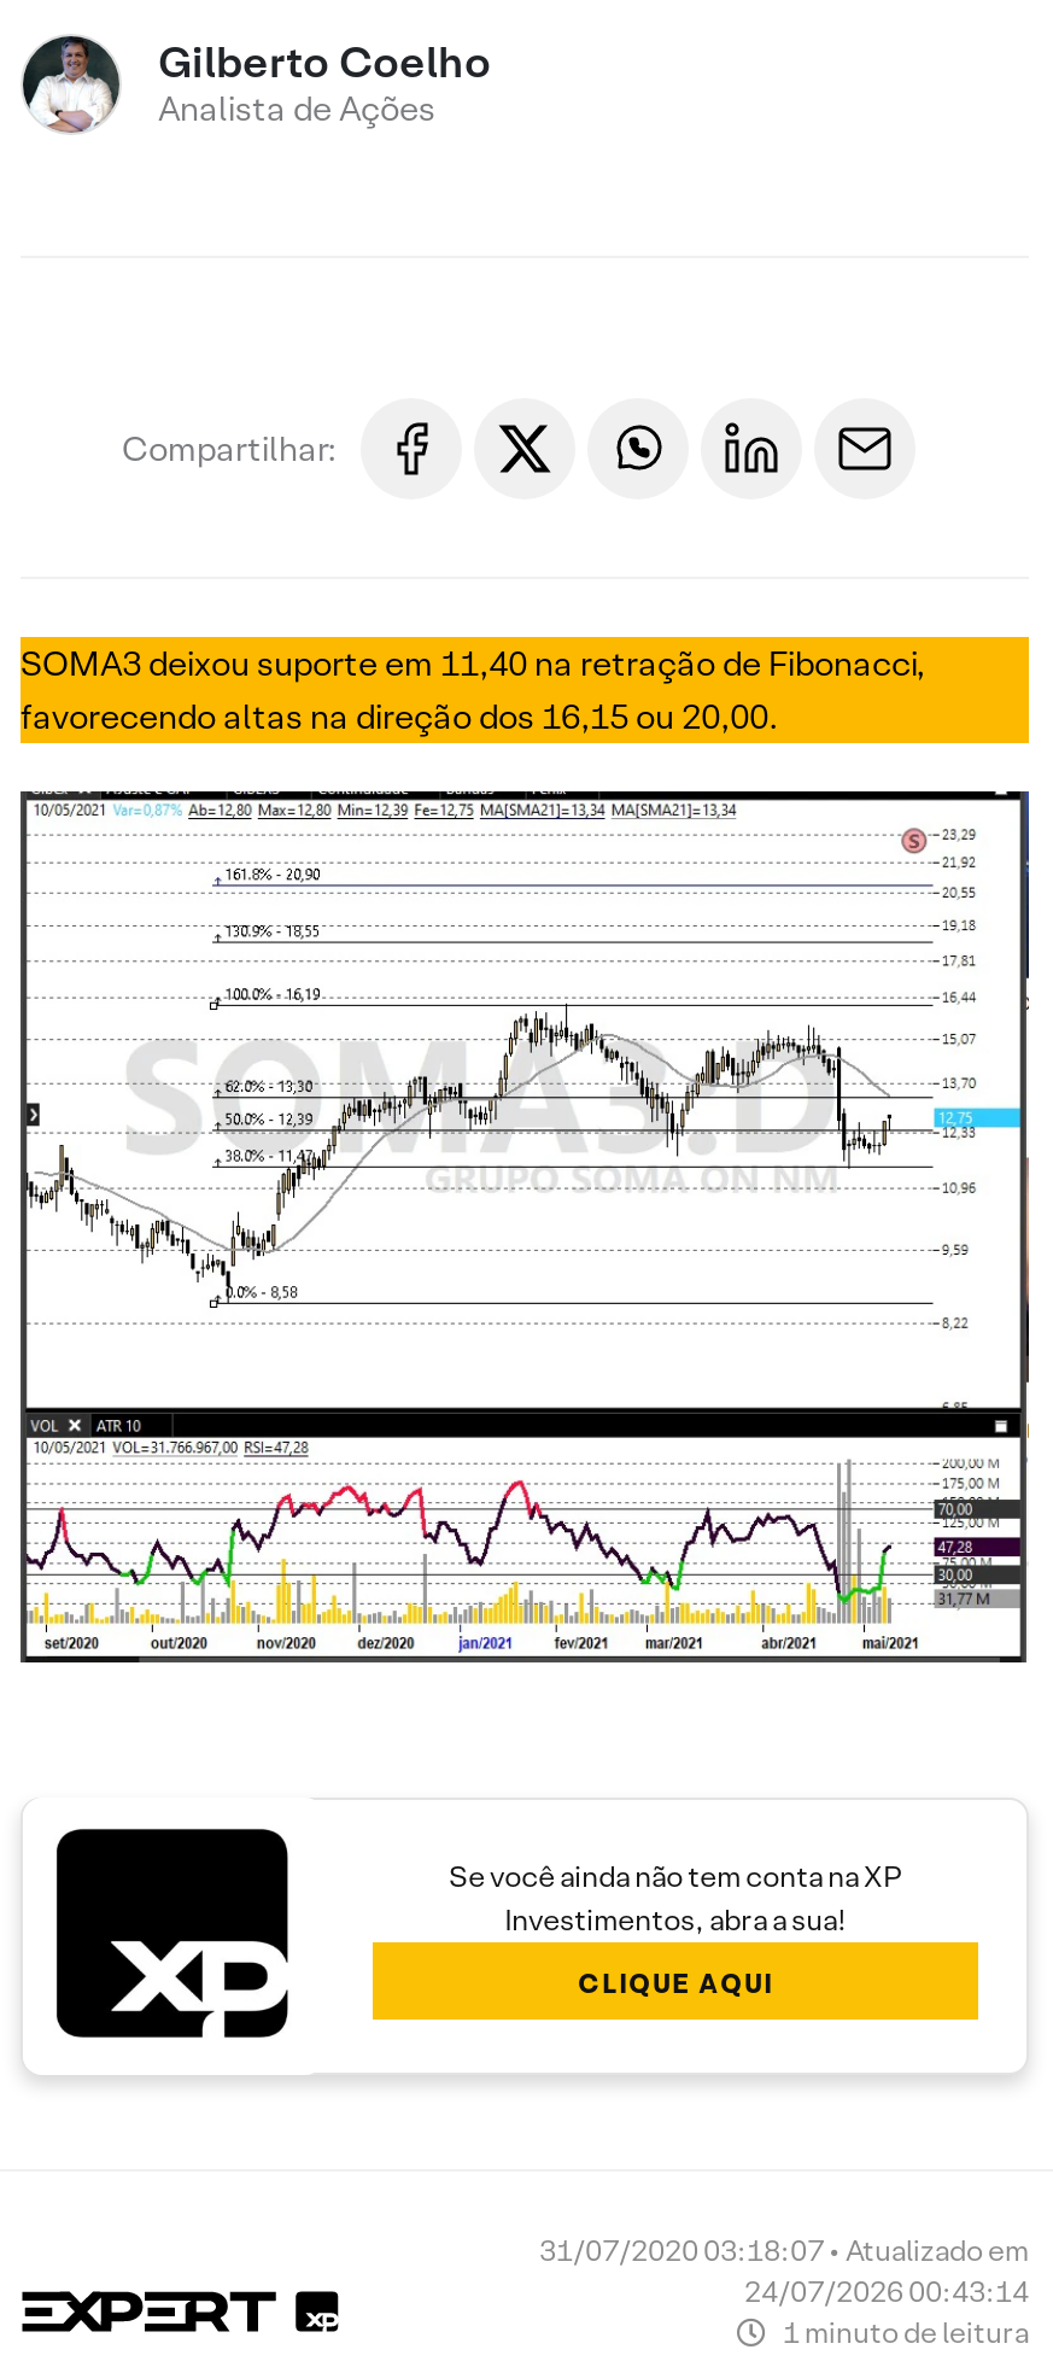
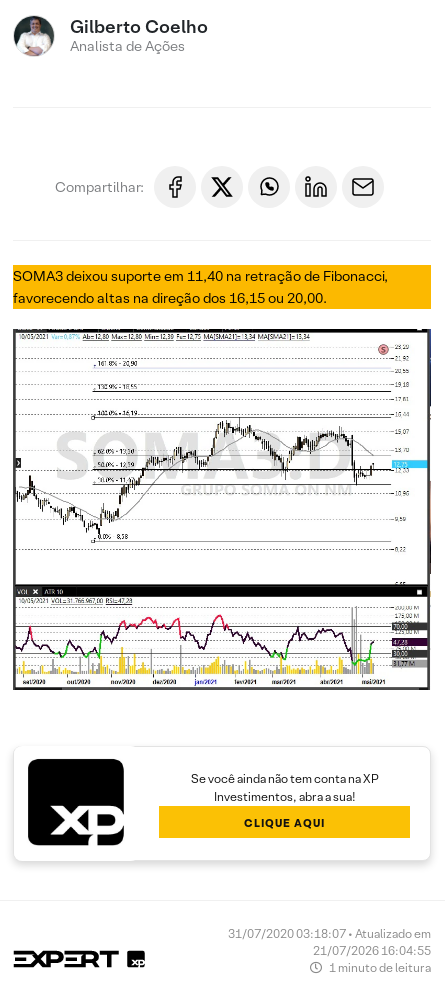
- 24/07/2026 00:43:14
+ 21/07/2026 16:04:55
